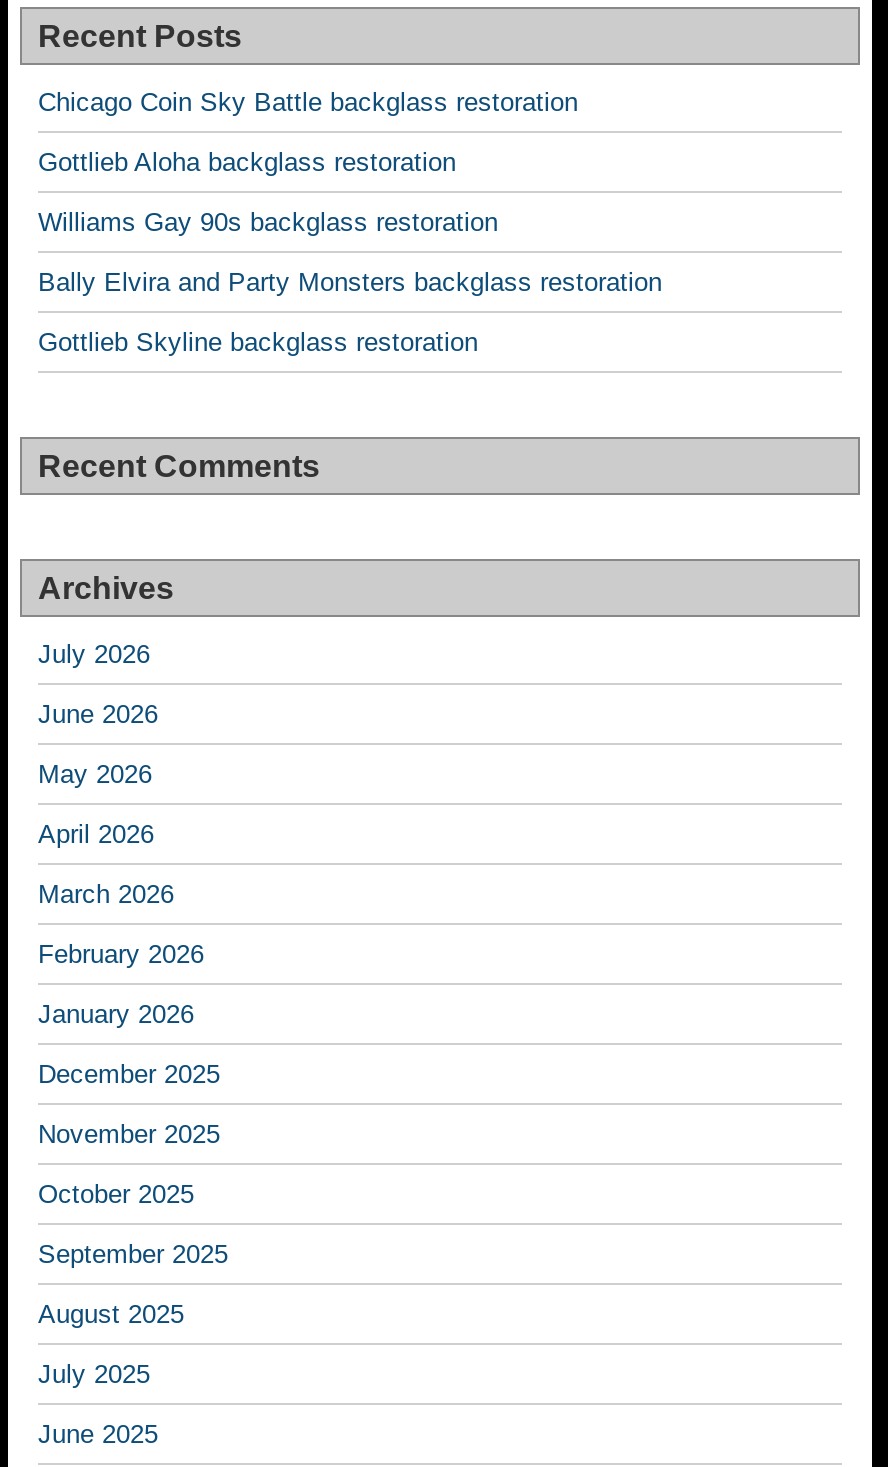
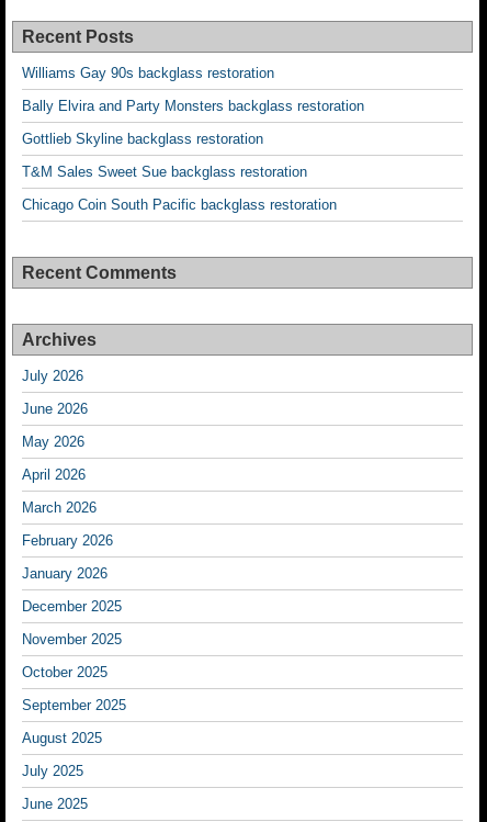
- Chicago Coin Sky Battle backglass restoration
- Gottlieb Aloha backglass restoration

moved up: Williams Gay 90s backglass restoration | Bally Elvira and Party Monsters backglass restoration | Gottlieb Skyline backglass restoration

+ T&M Sales Sweet Sue backglass restoration
+ Chicago Coin South Pacific backglass restoration
